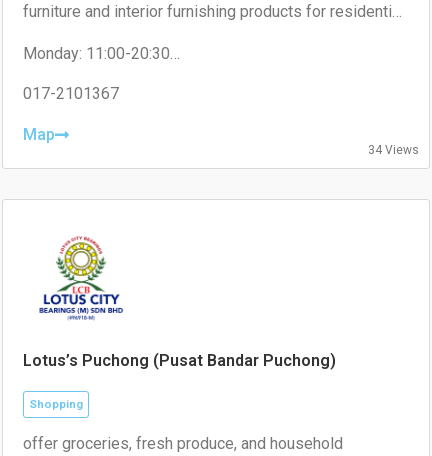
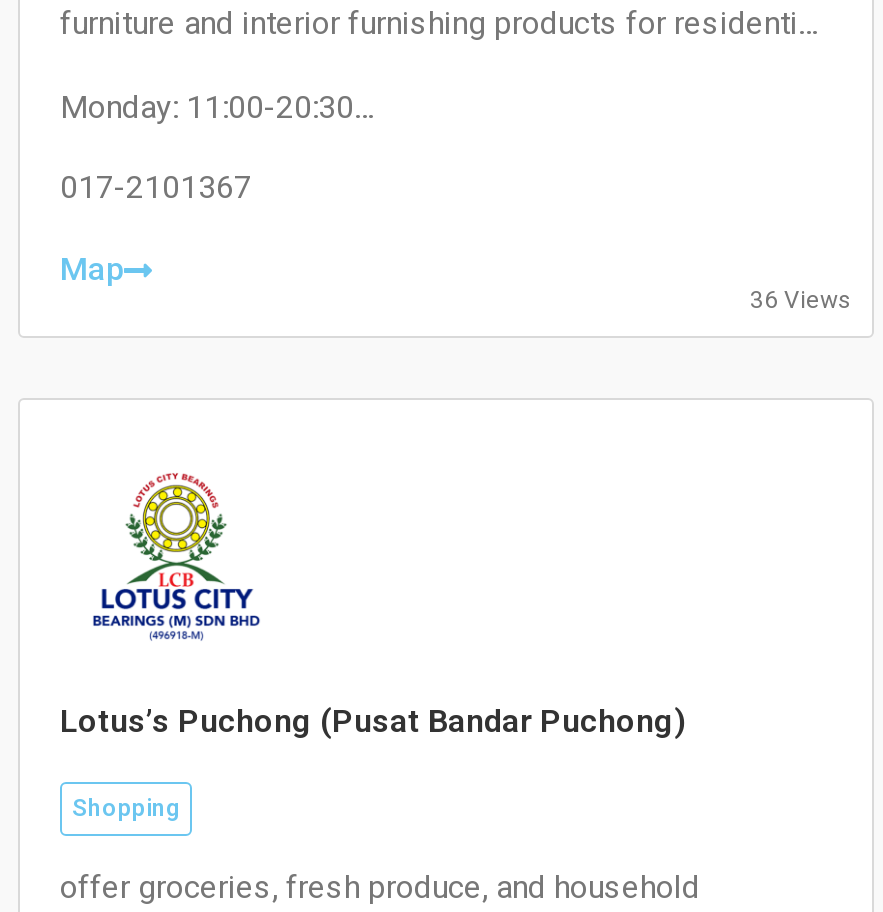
- 34 Views
+ 36 Views
